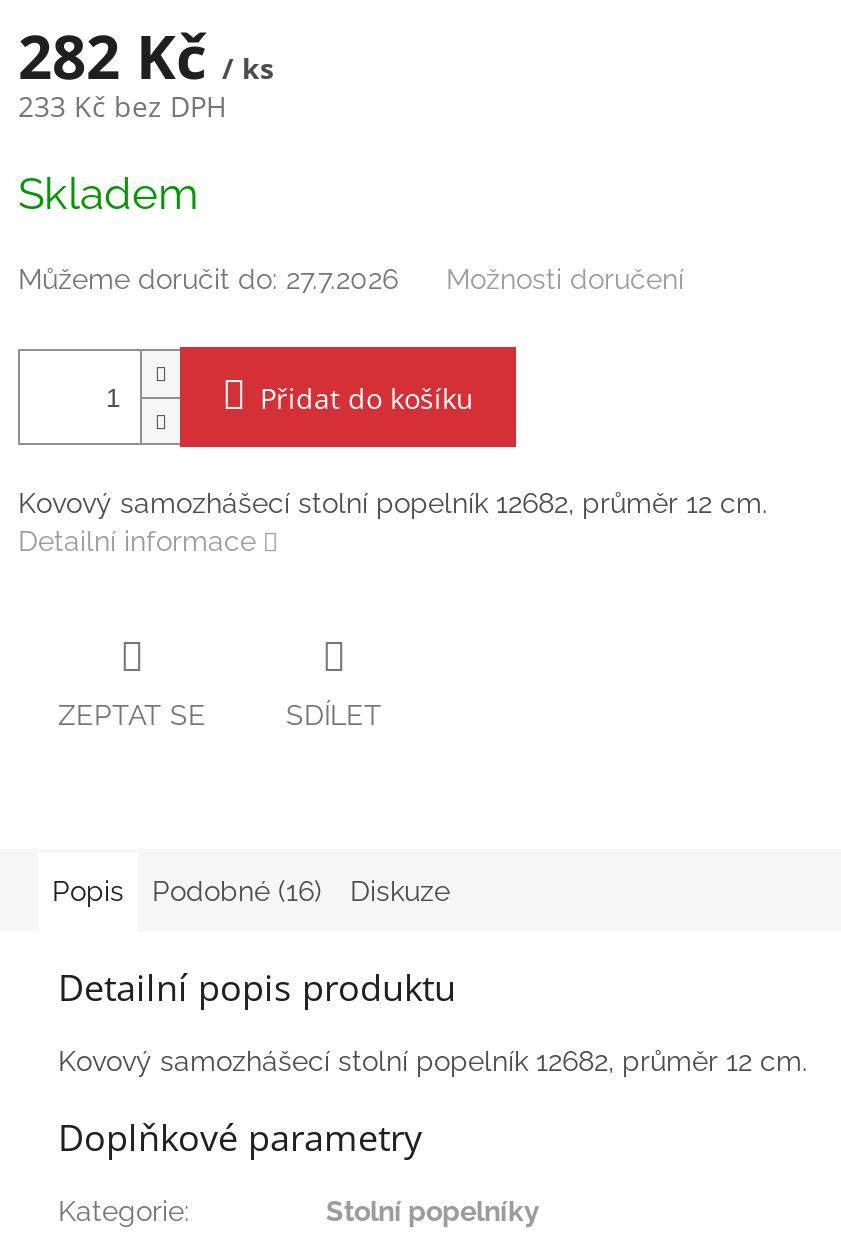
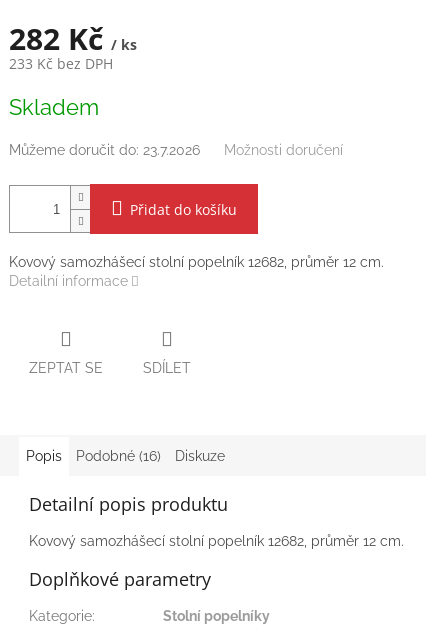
- Můžeme doručit do: 27.7.2026
+ Můžeme doručit do: 23.7.2026
